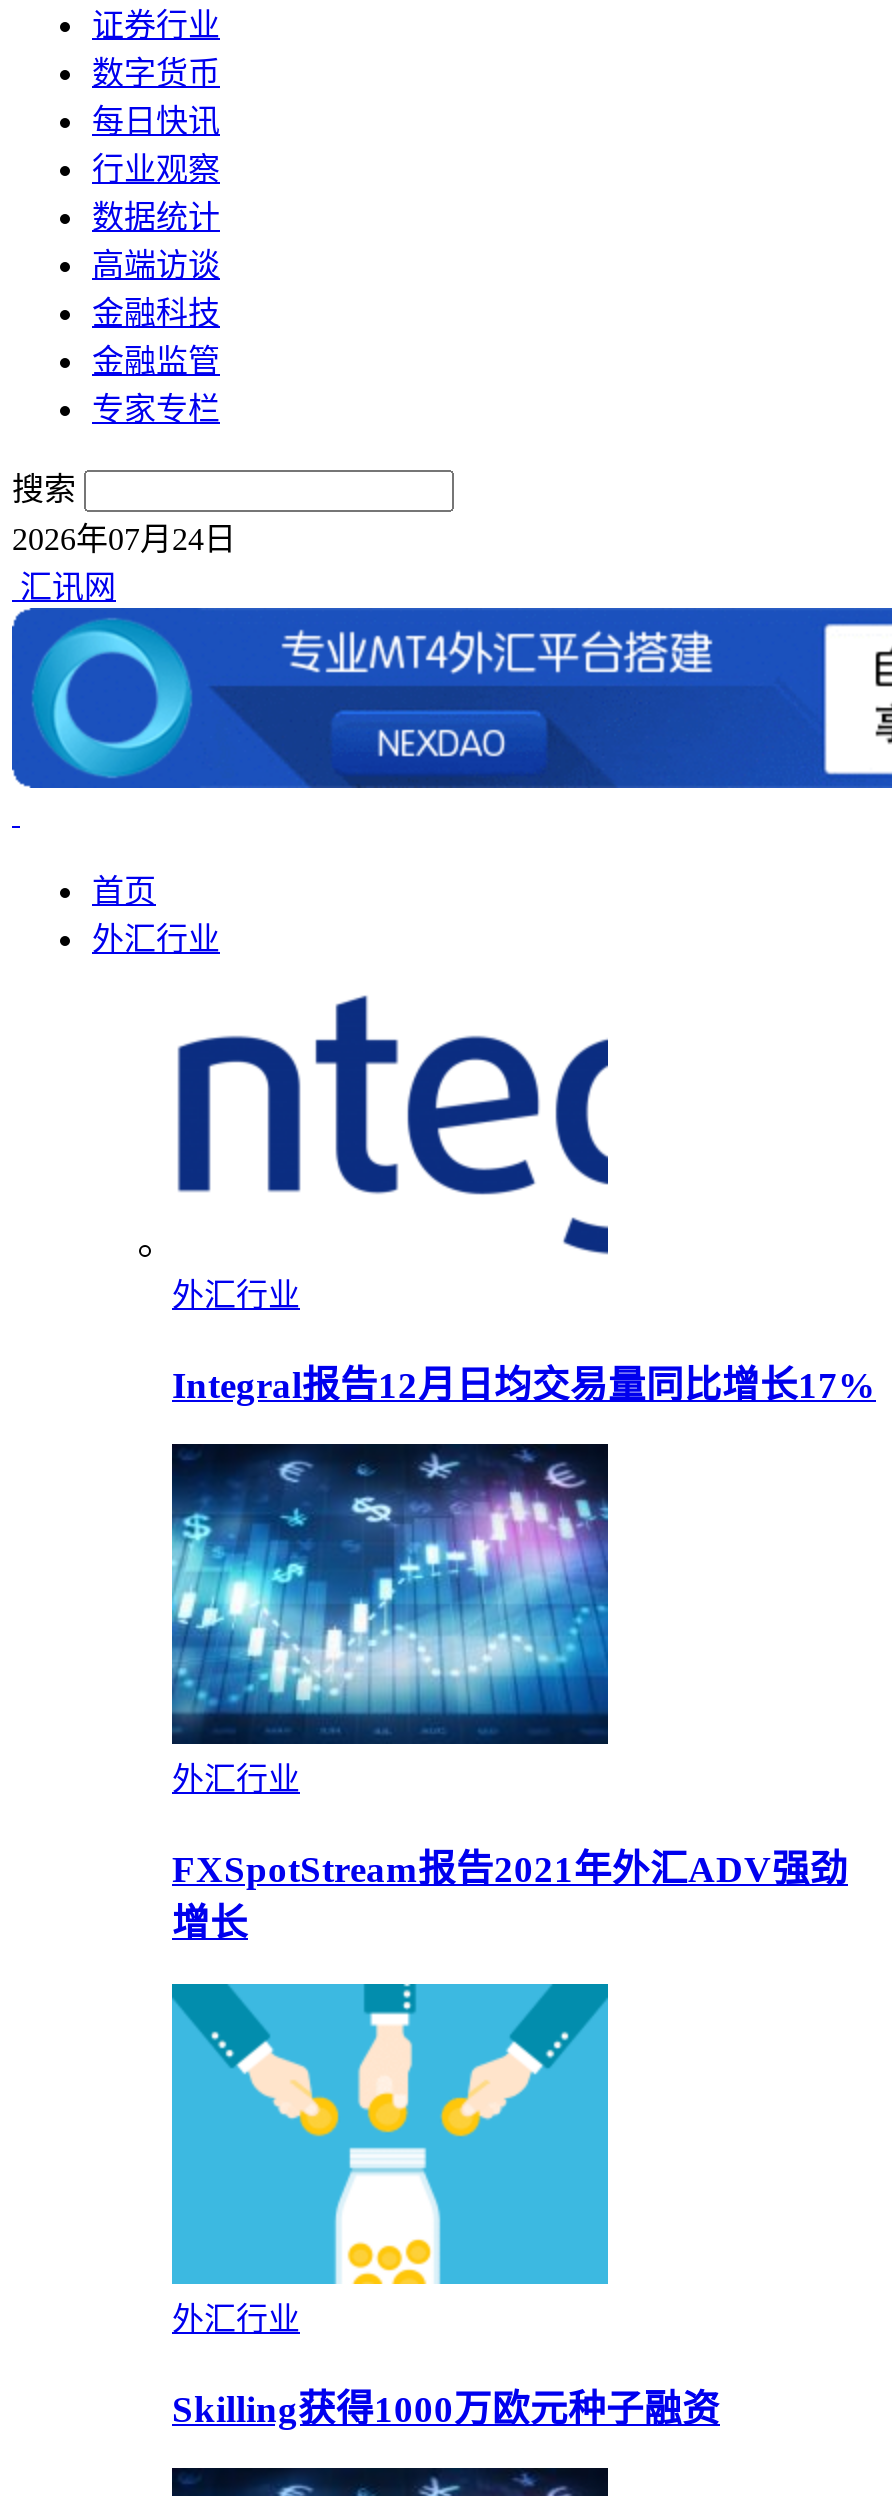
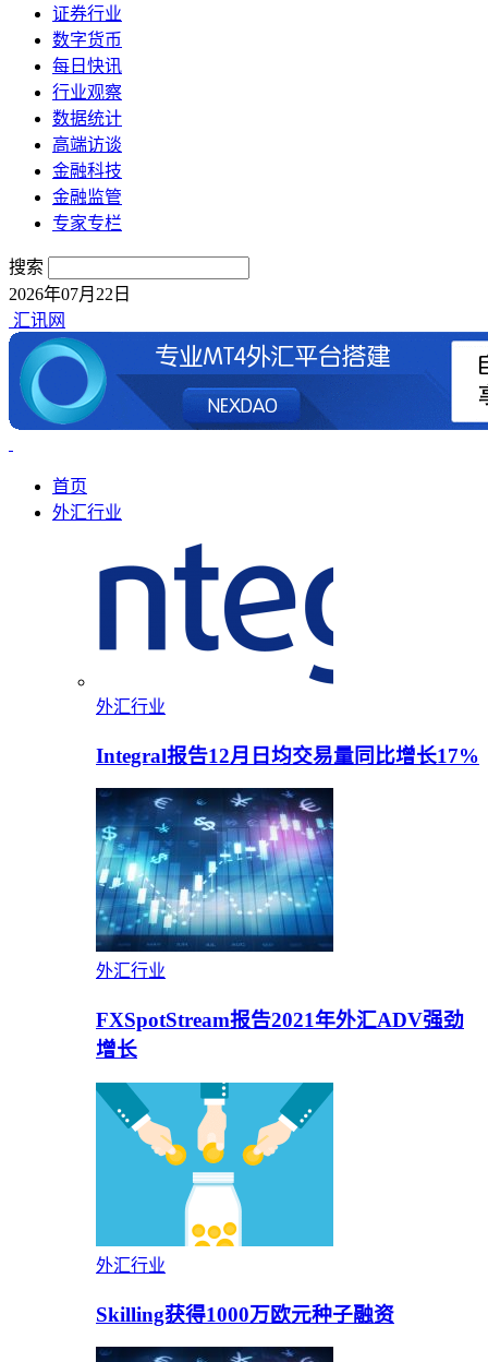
- 2026年07月24日
+ 2026年07月22日
